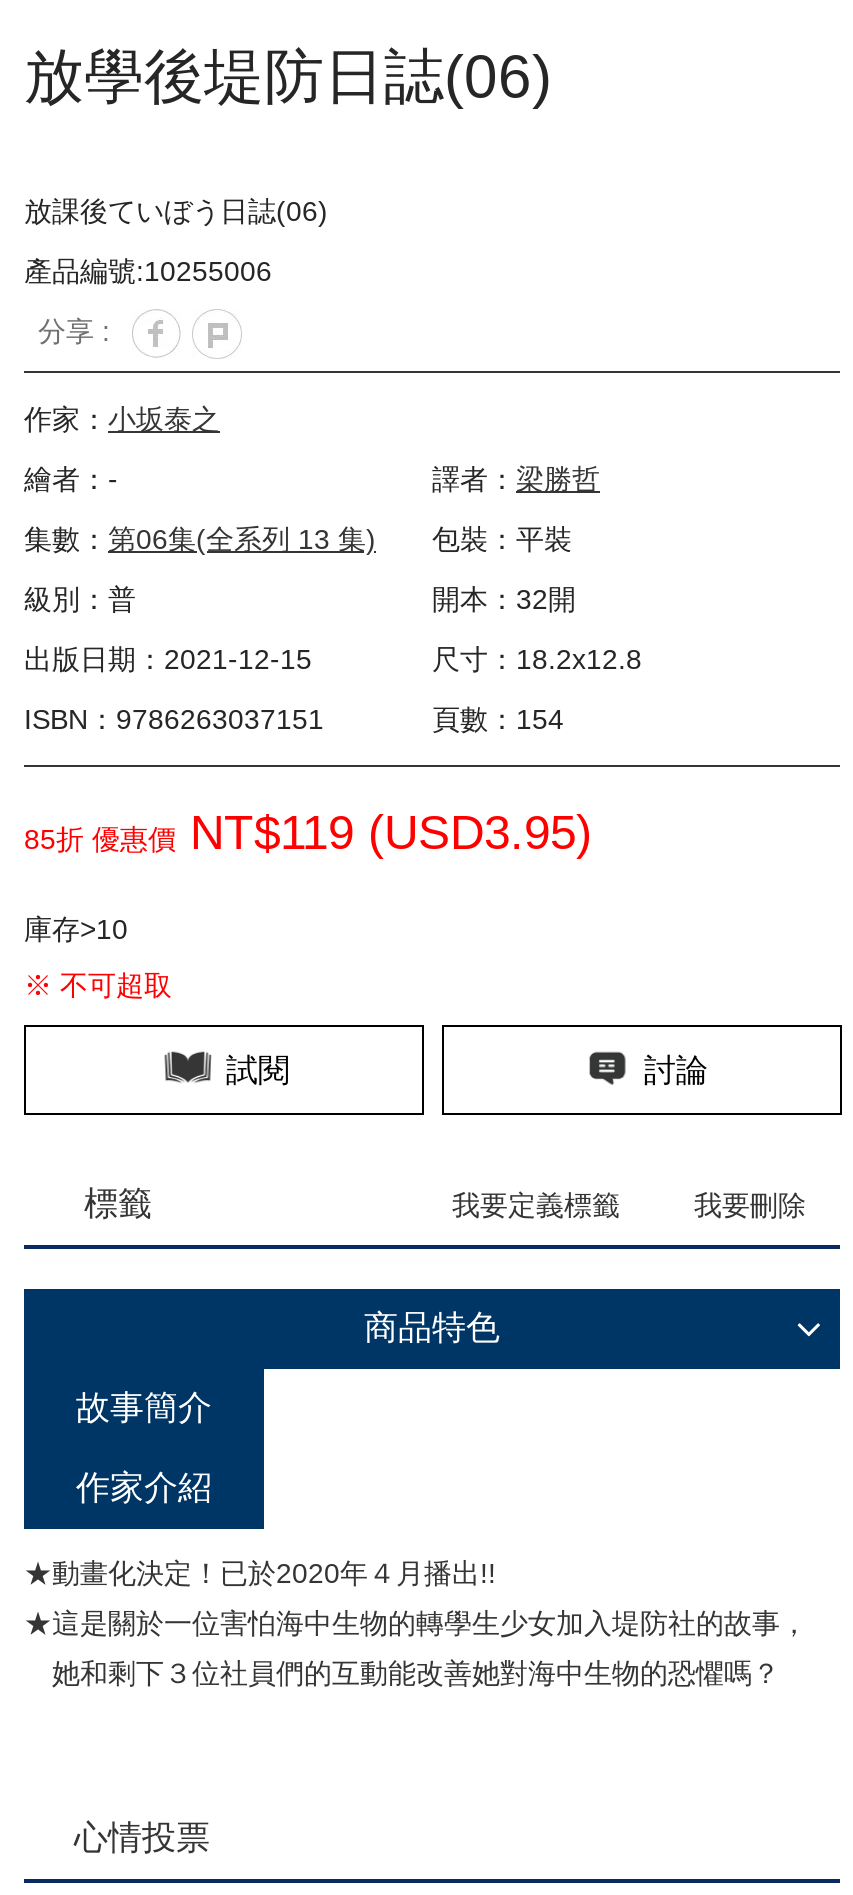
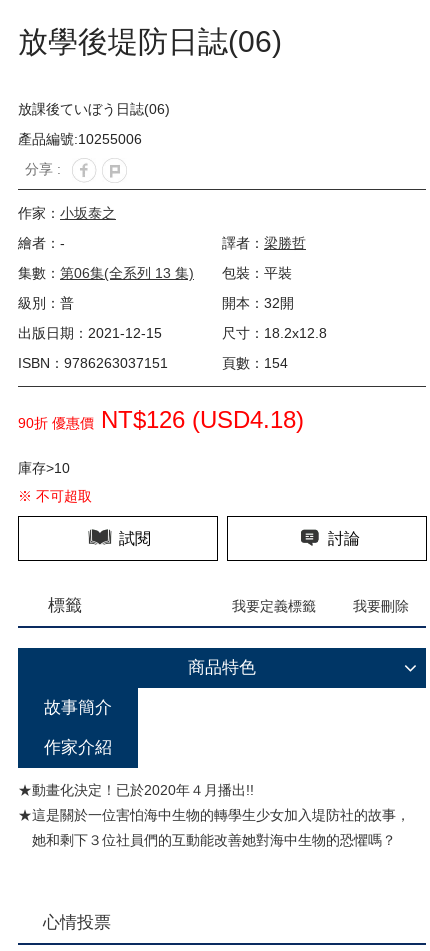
- 85折 優惠價NT$119 (USD3.95)
+ 90折 優惠價NT$126 (USD4.18)
